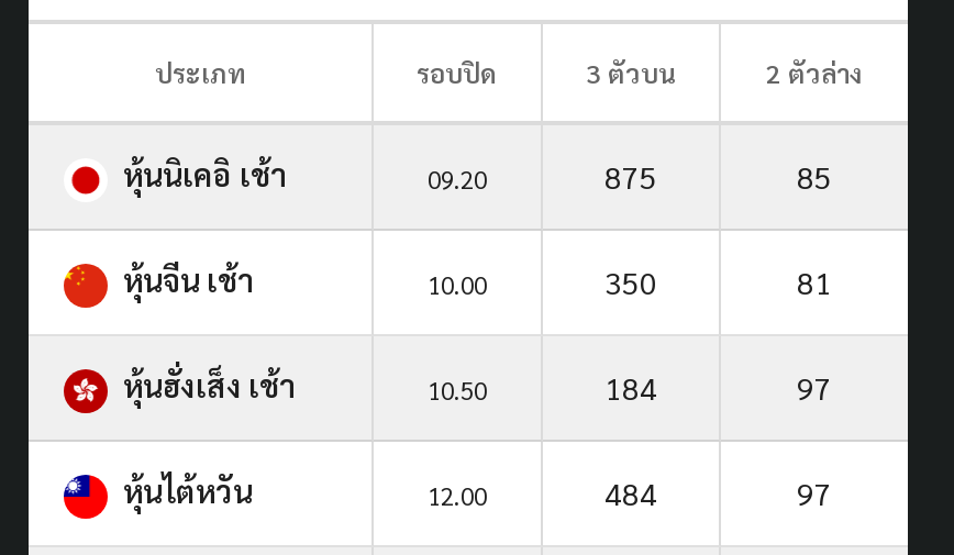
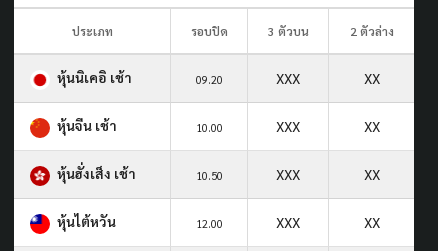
- 875
- 85
+ XXX
+ XX

- 350
- 81
+ XXX
+ XX

- 184
- 97
+ XXX
+ XX

- 484
- 97
+ XXX
+ XX
